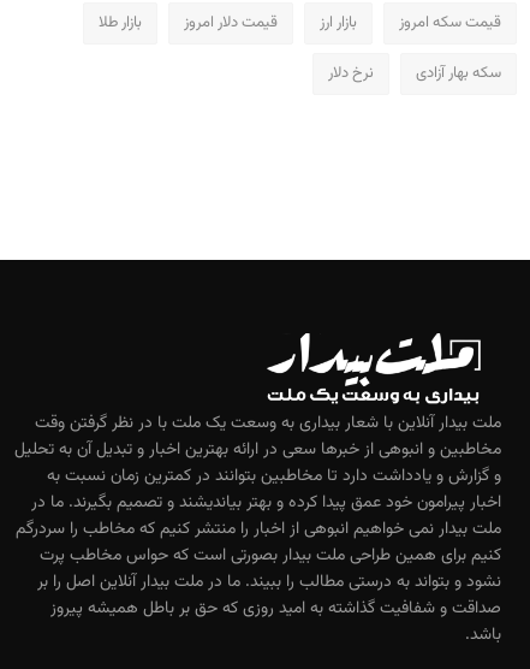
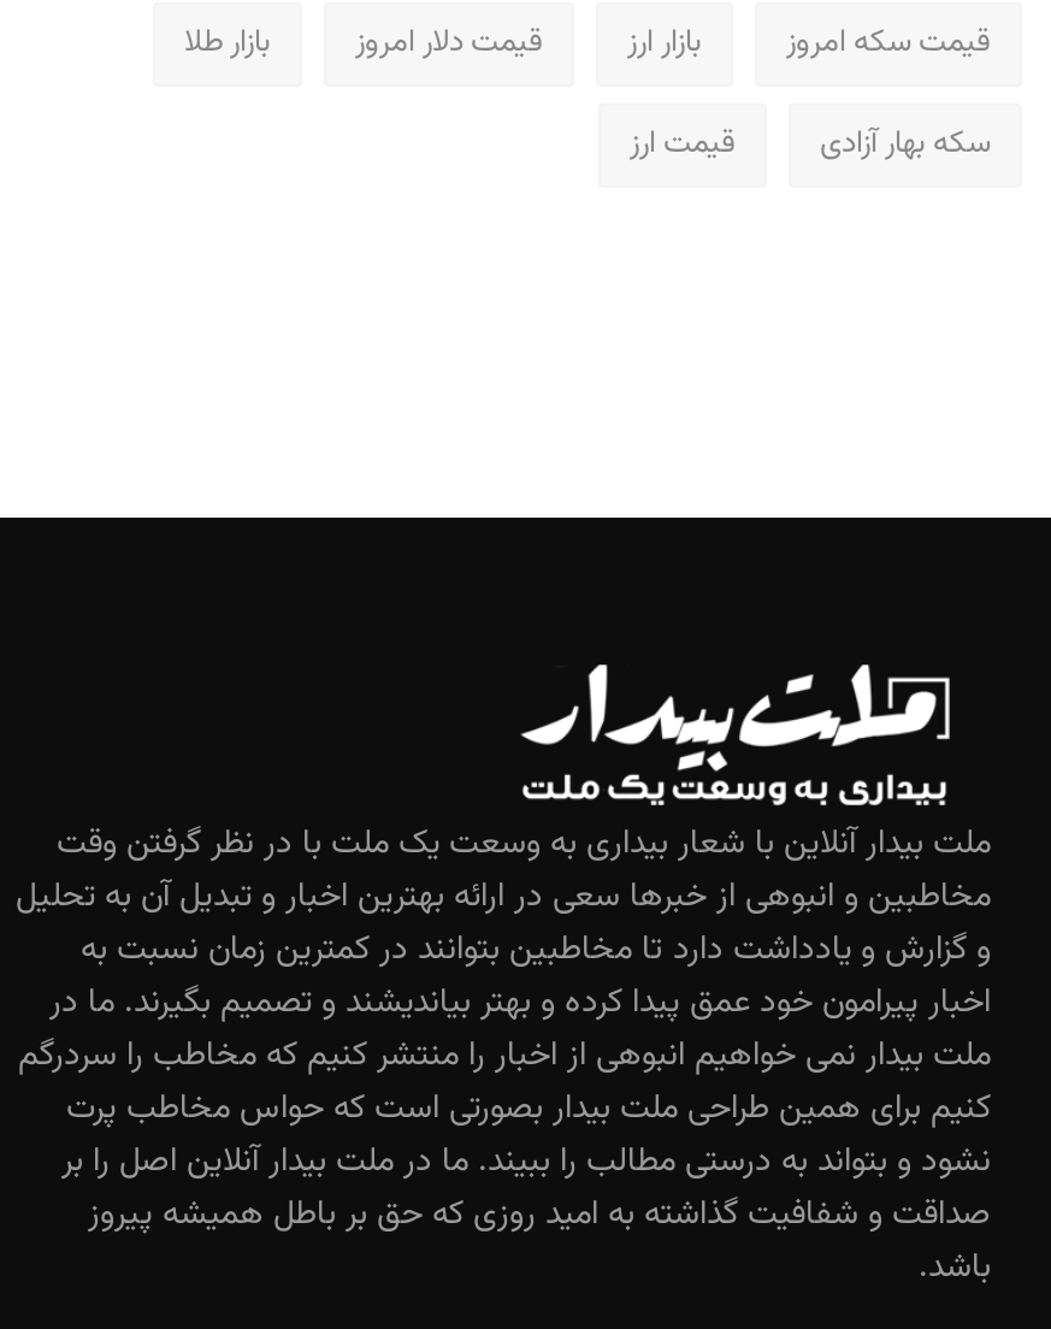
- نرخ دلار
+ قیمت ارز
